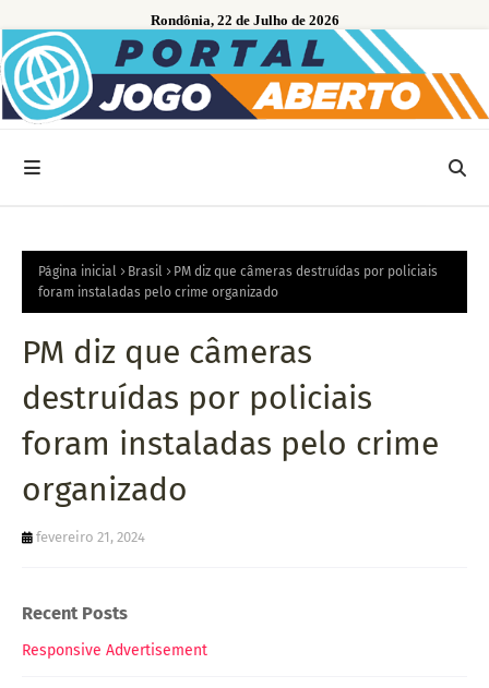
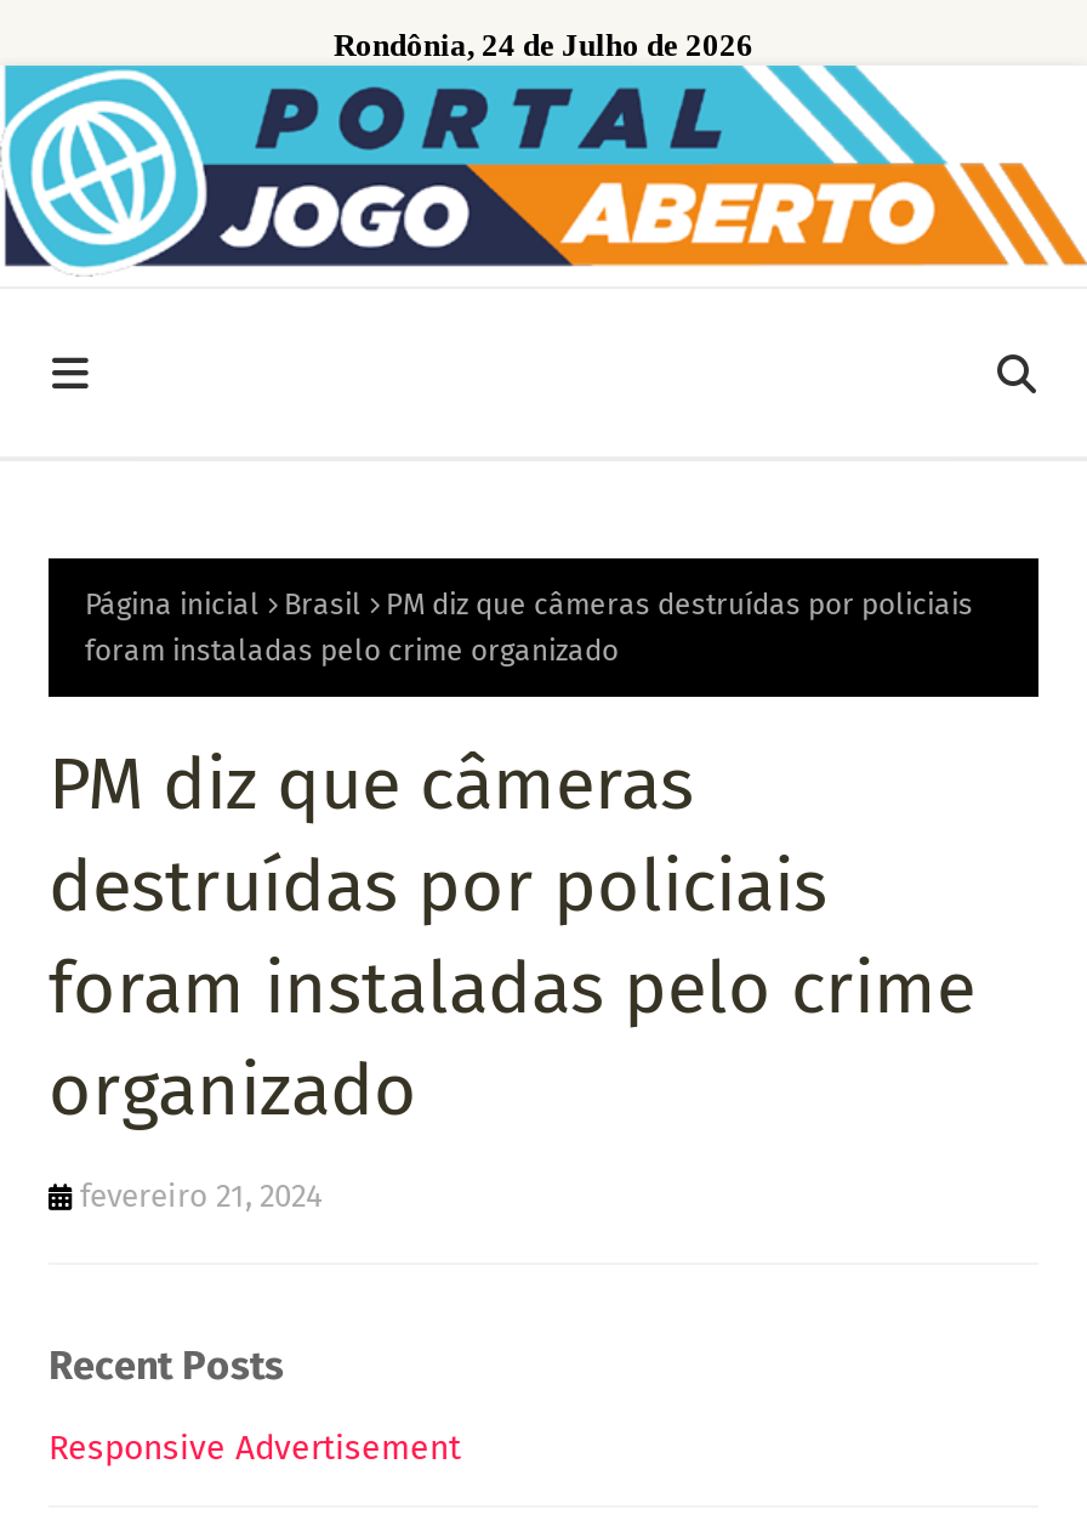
- Rondônia, 22 de Julho de 2026
+ Rondônia, 24 de Julho de 2026
